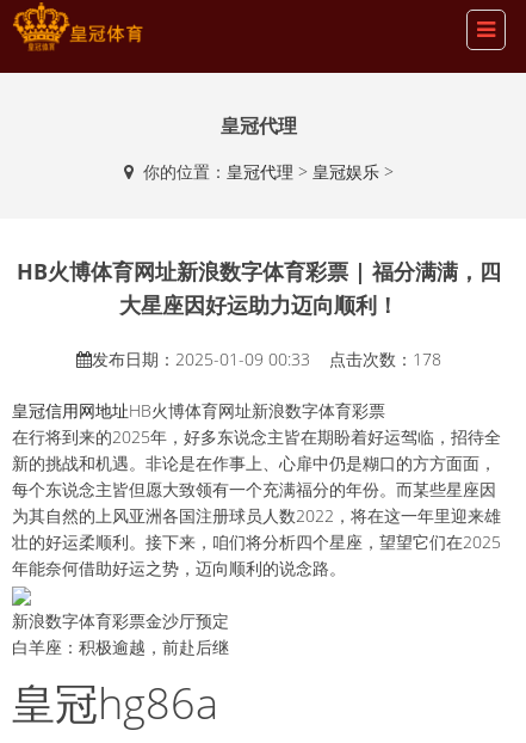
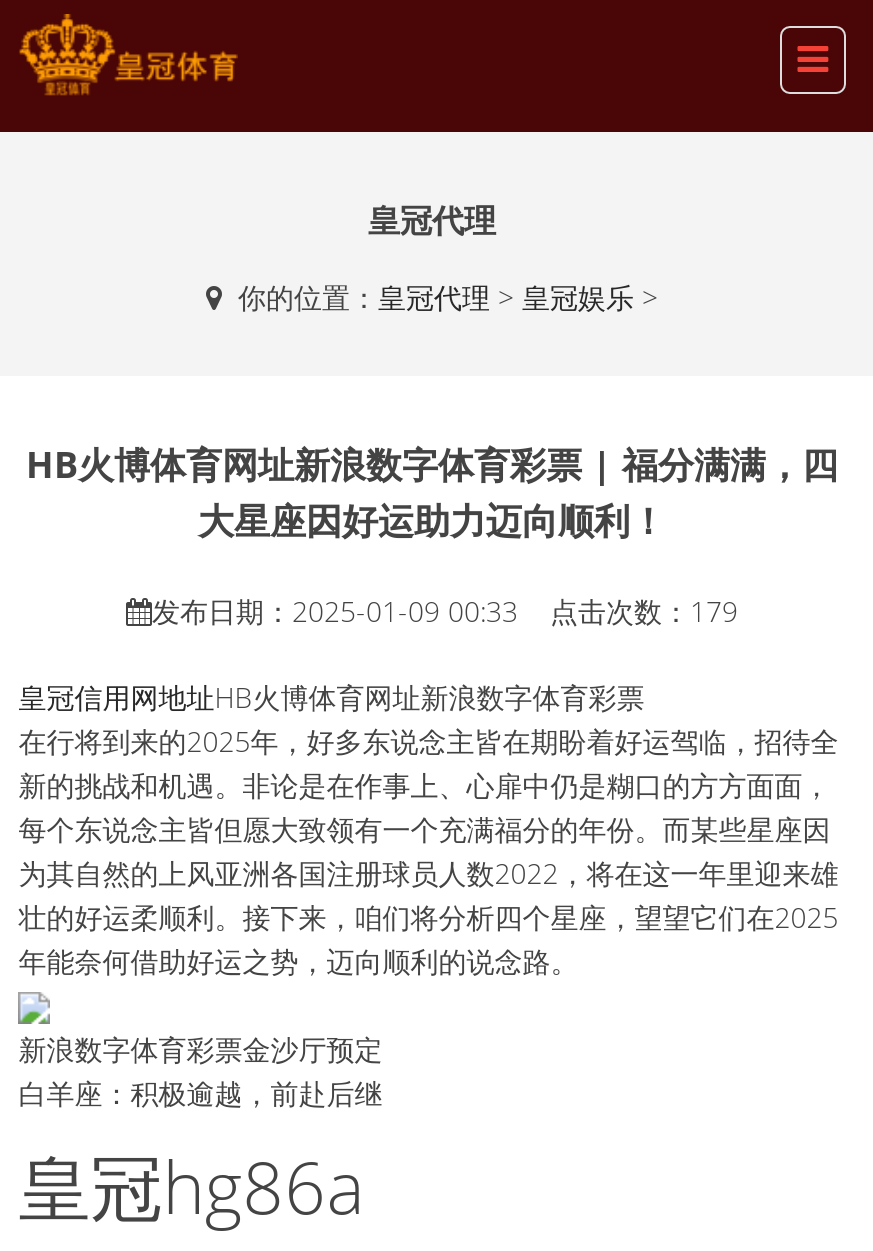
- 发布日期：2025-01-09 00:33 点击次数：178
+ 发布日期：2025-01-09 00:33 点击次数：179
